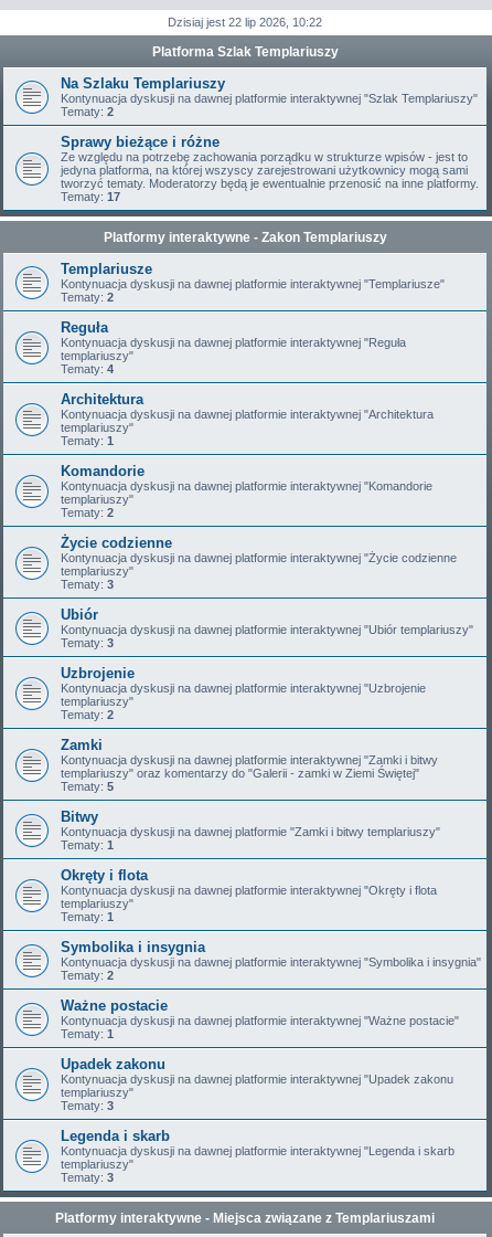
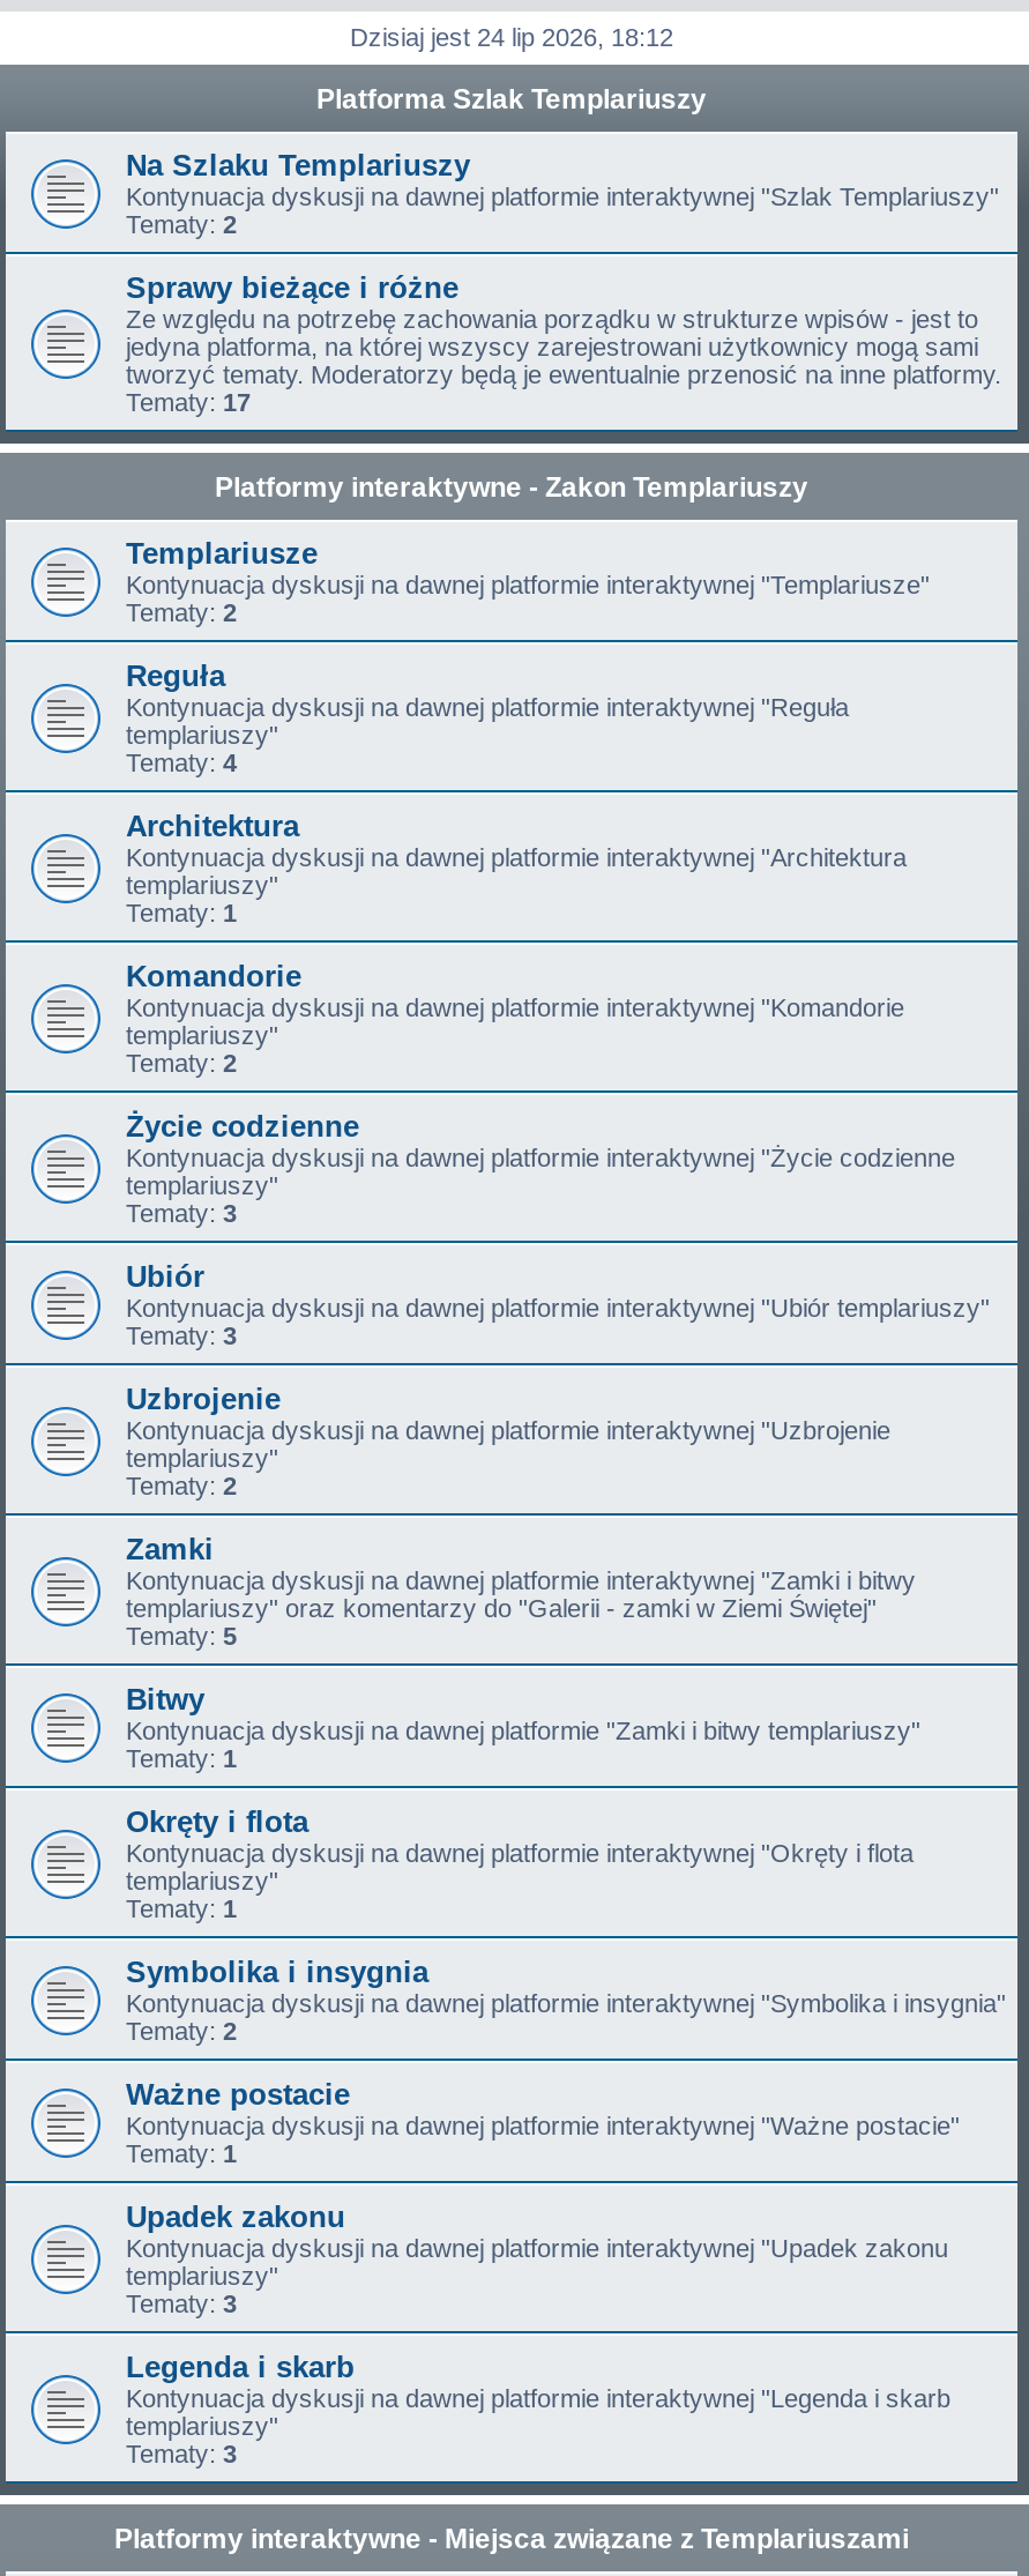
- Dzisiaj jest 22 lip 2026, 10:22
+ Dzisiaj jest 24 lip 2026, 18:12
